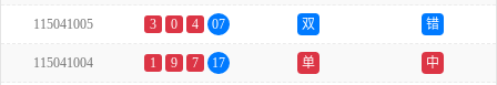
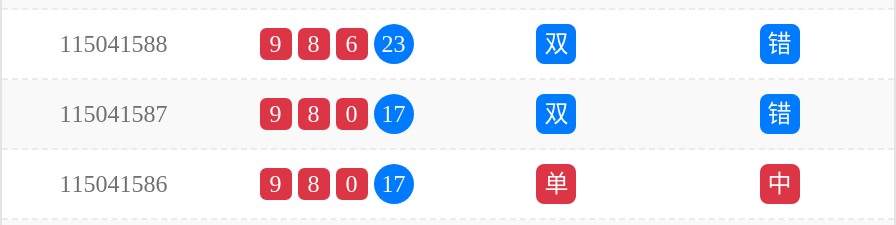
- 115041005
+ 115041588

- 3
+ 9

- 0
+ 8

- 4
+ 6

- 07
+ 23

- 115041004
- 1
+ 115041587

- 7
+ 8
+ 0
+ 17
+ 双
+ 错
+ 115041586
+ 9
+ 8
+ 0
